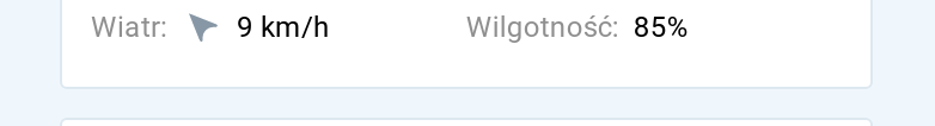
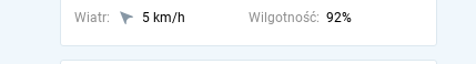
- 9 km/h
+ 5 km/h

- Wilgotność: 85%
+ Wilgotność: 92%
